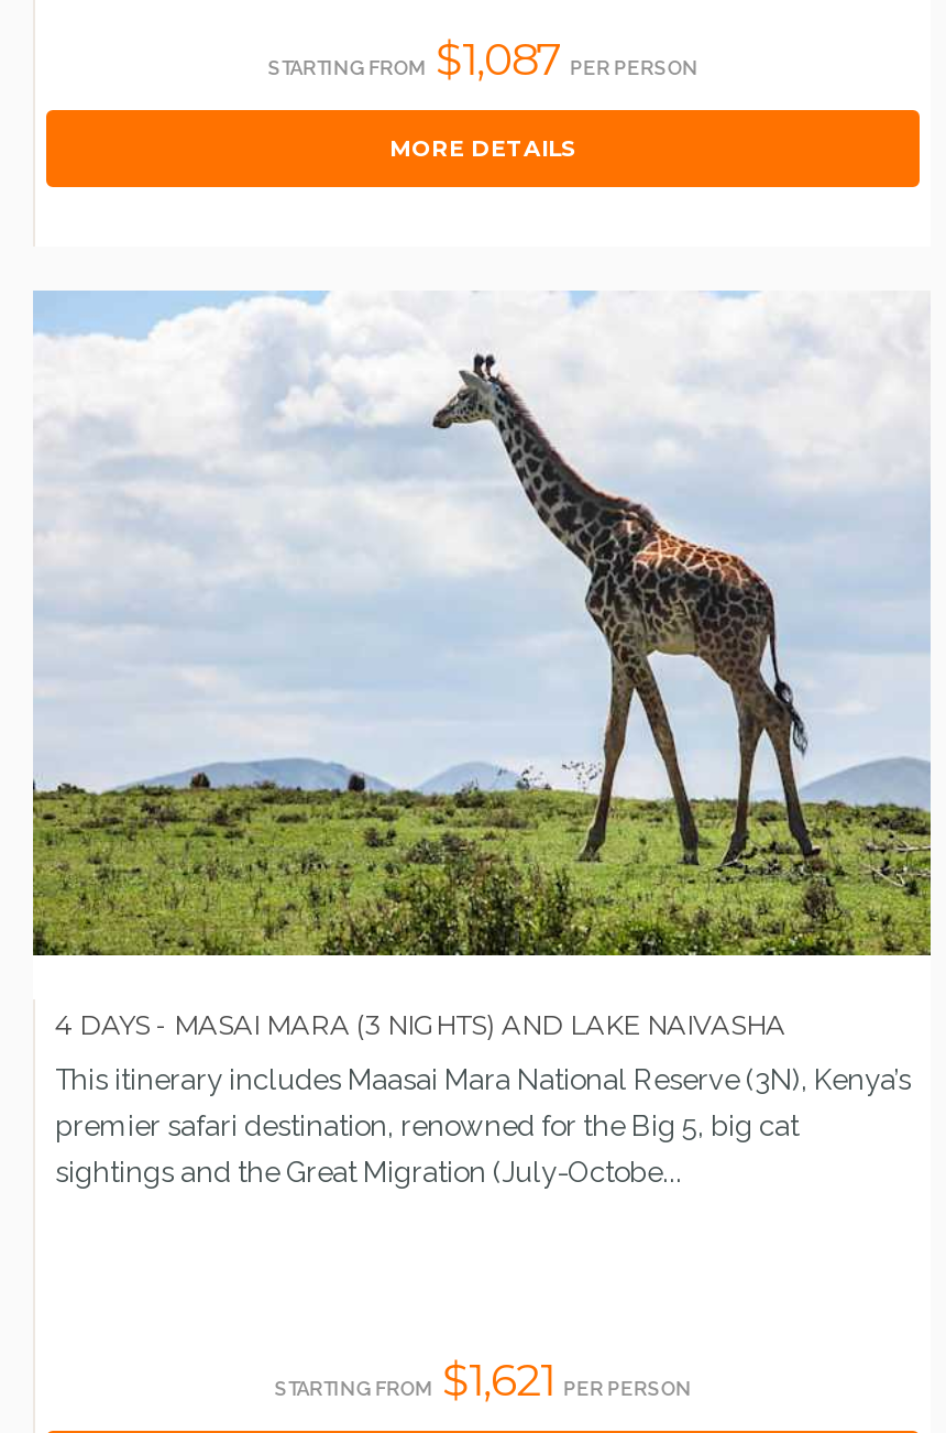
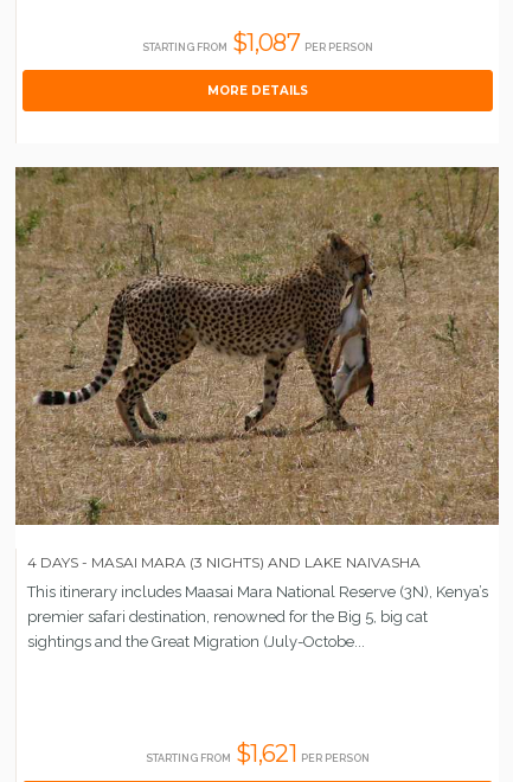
- [image]
+ [image]
